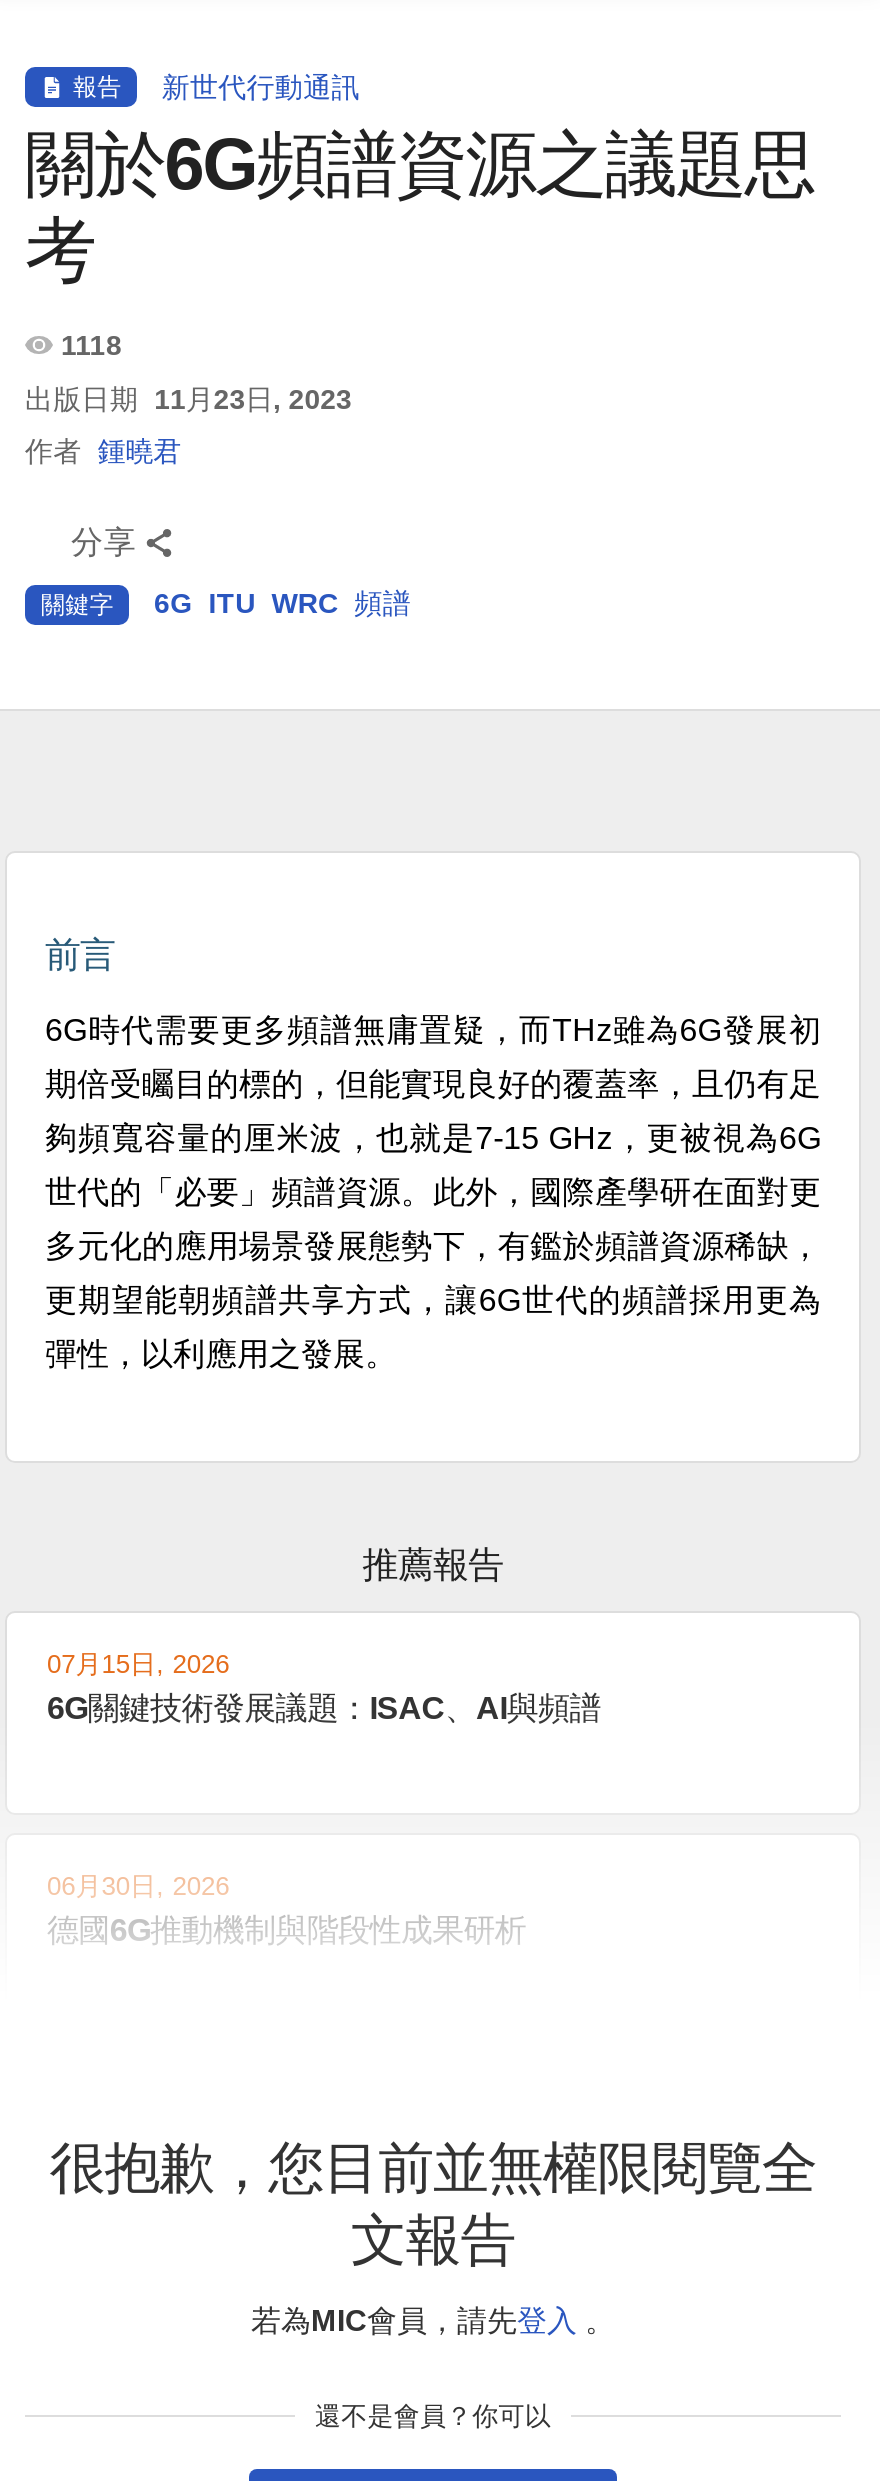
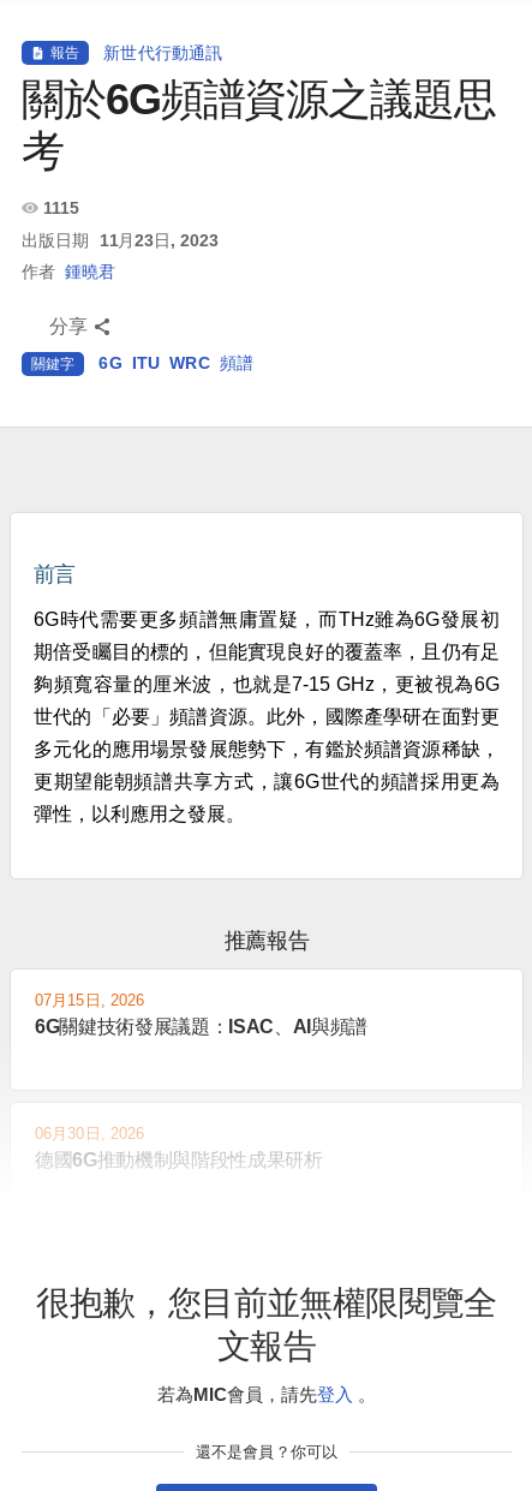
- 1118
+ 1115
